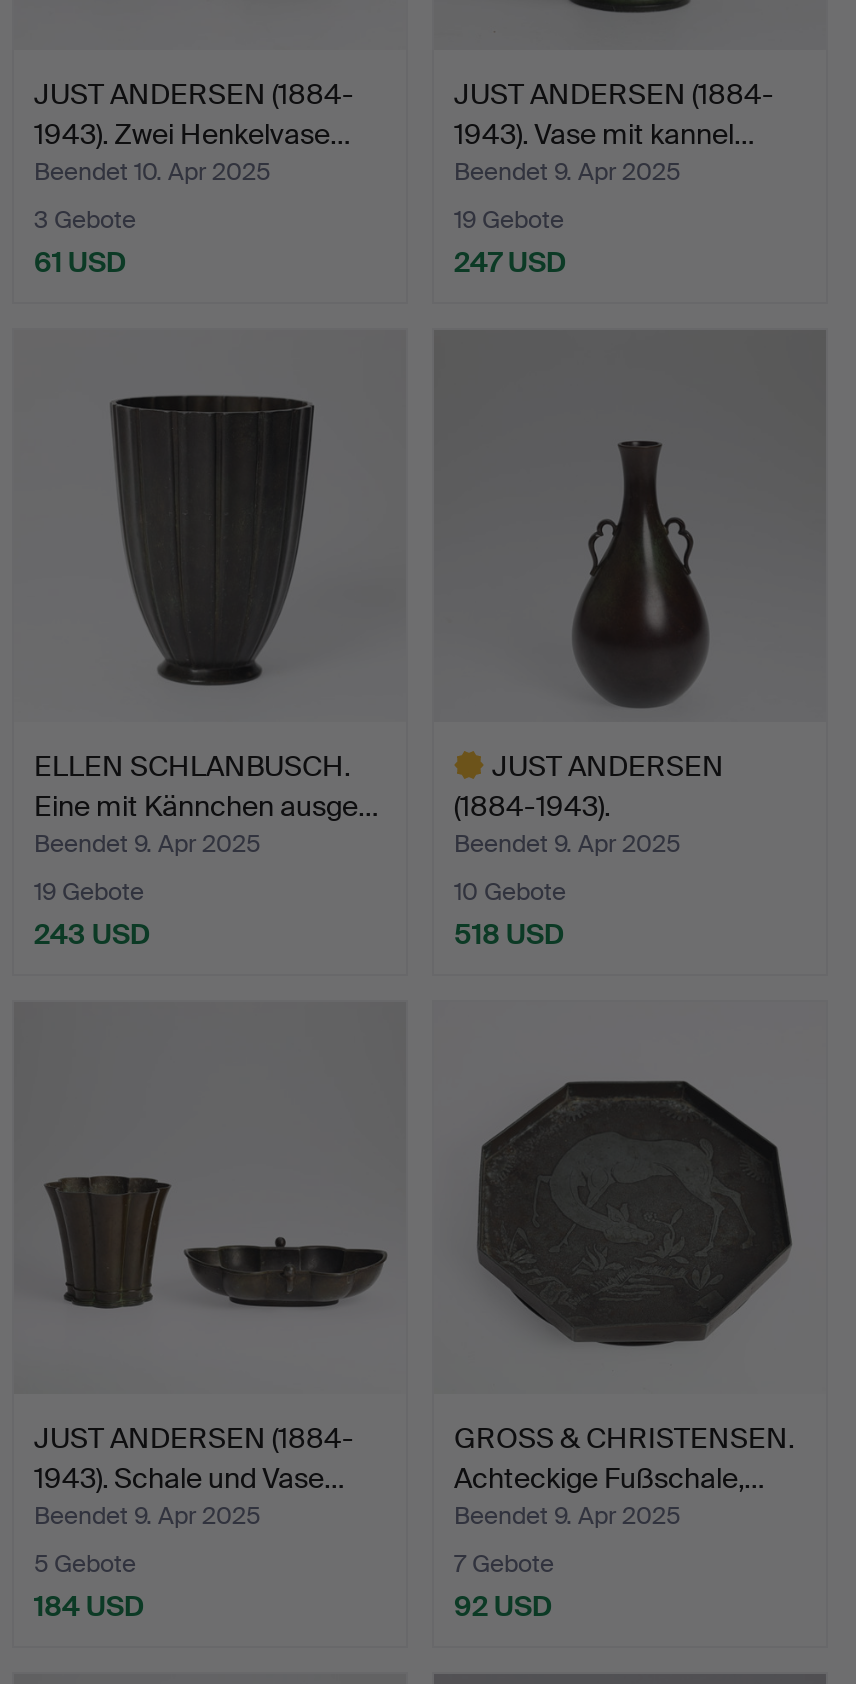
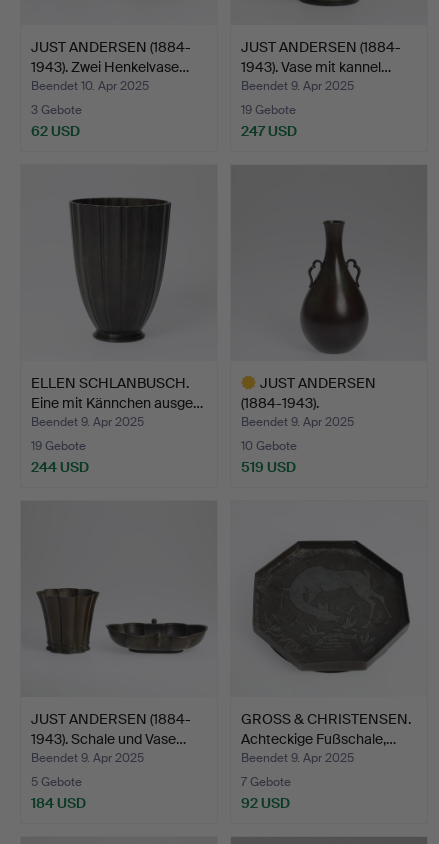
- 61 USD
+ 62 USD

- 243 USD
+ 244 USD

- 518 USD
+ 519 USD
